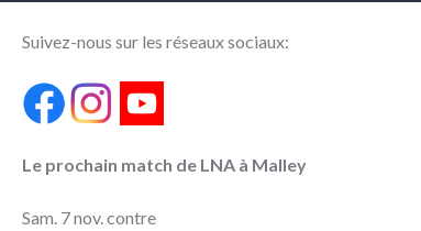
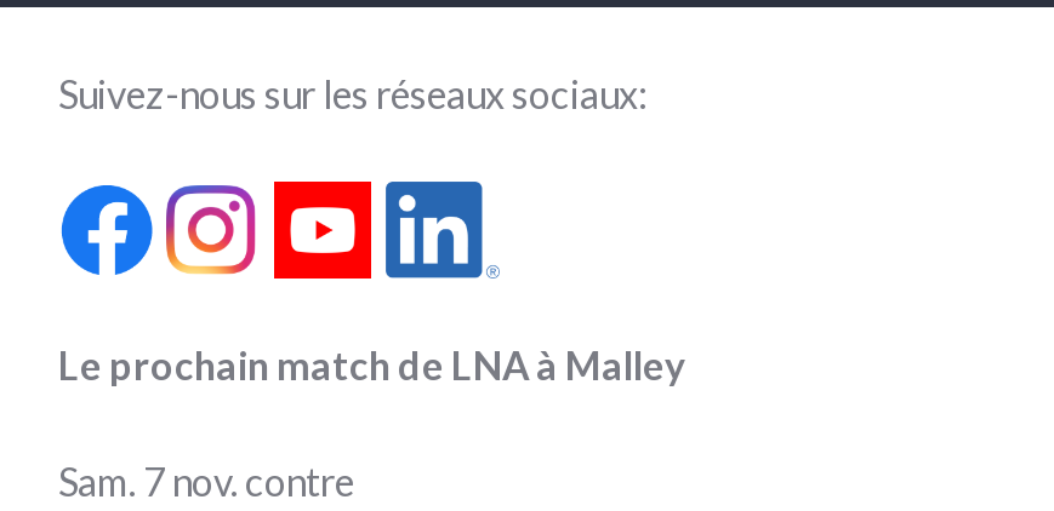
+ [image]
